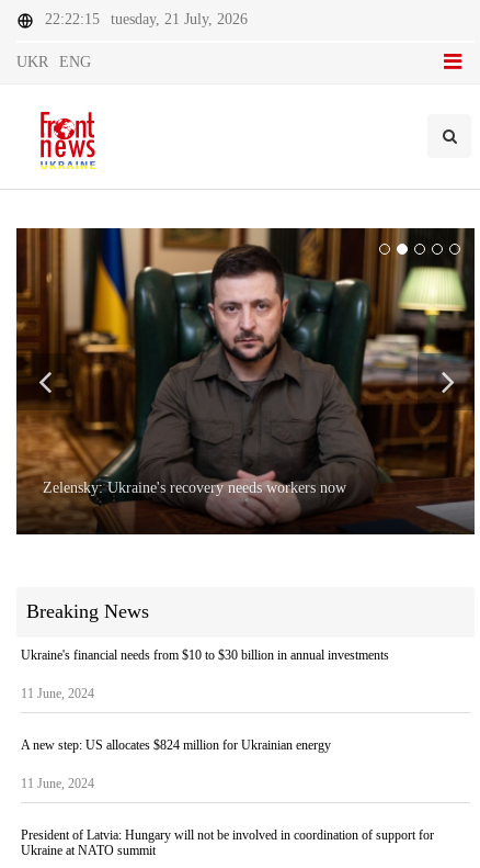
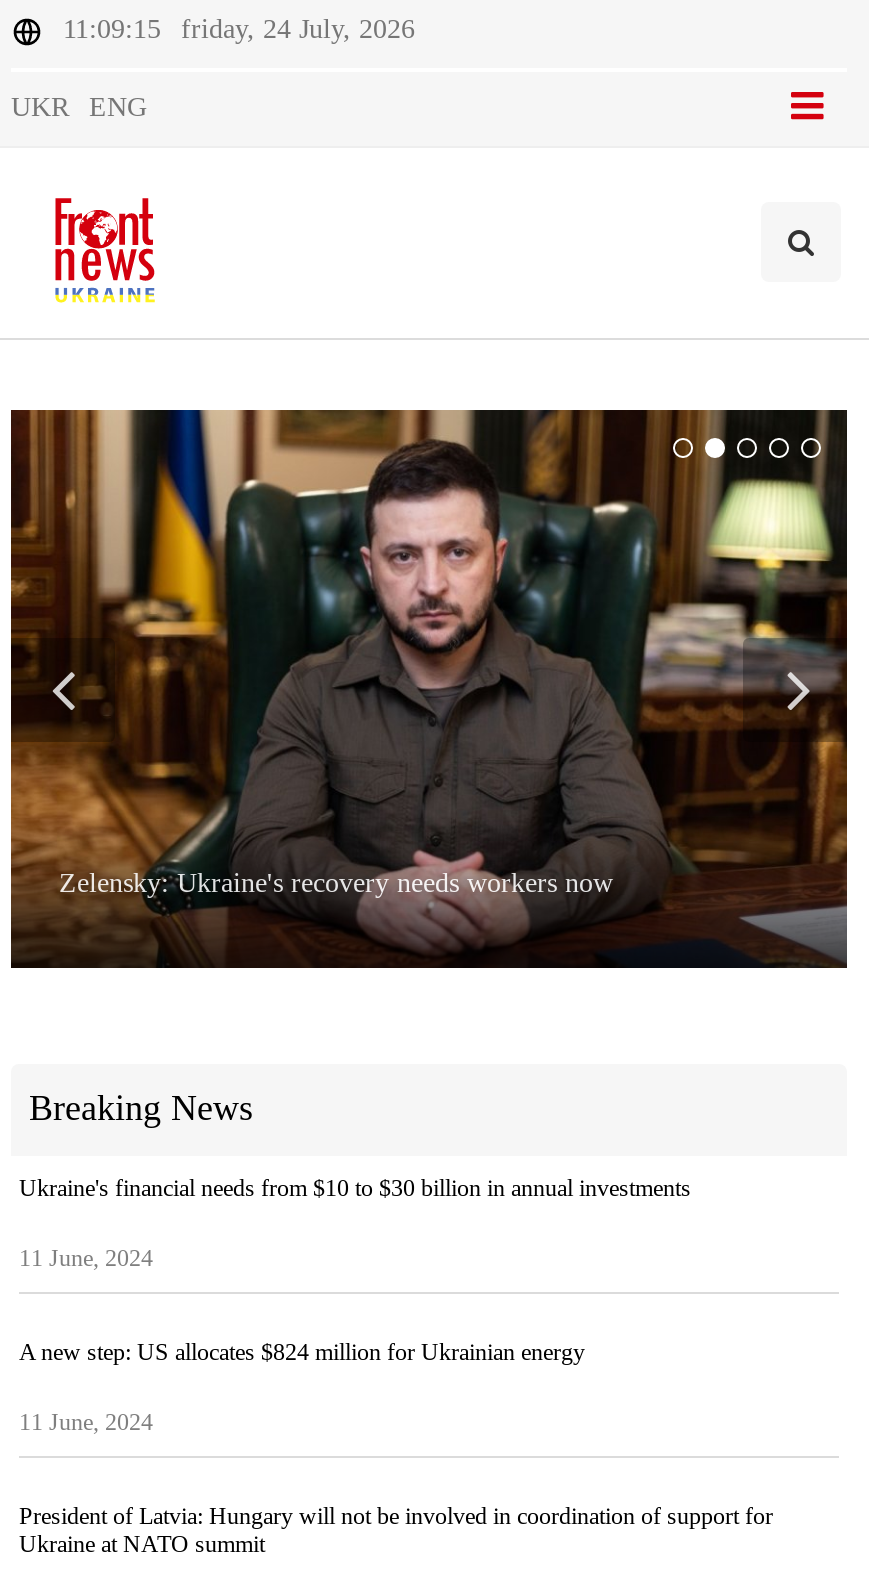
- 22:22:15
+ 11:09:15

- tuesday, 21 July, 2026
+ friday, 24 July, 2026
